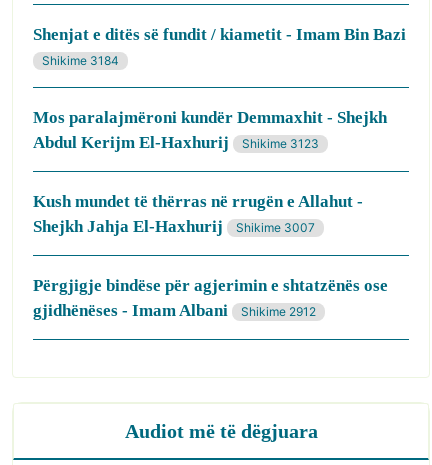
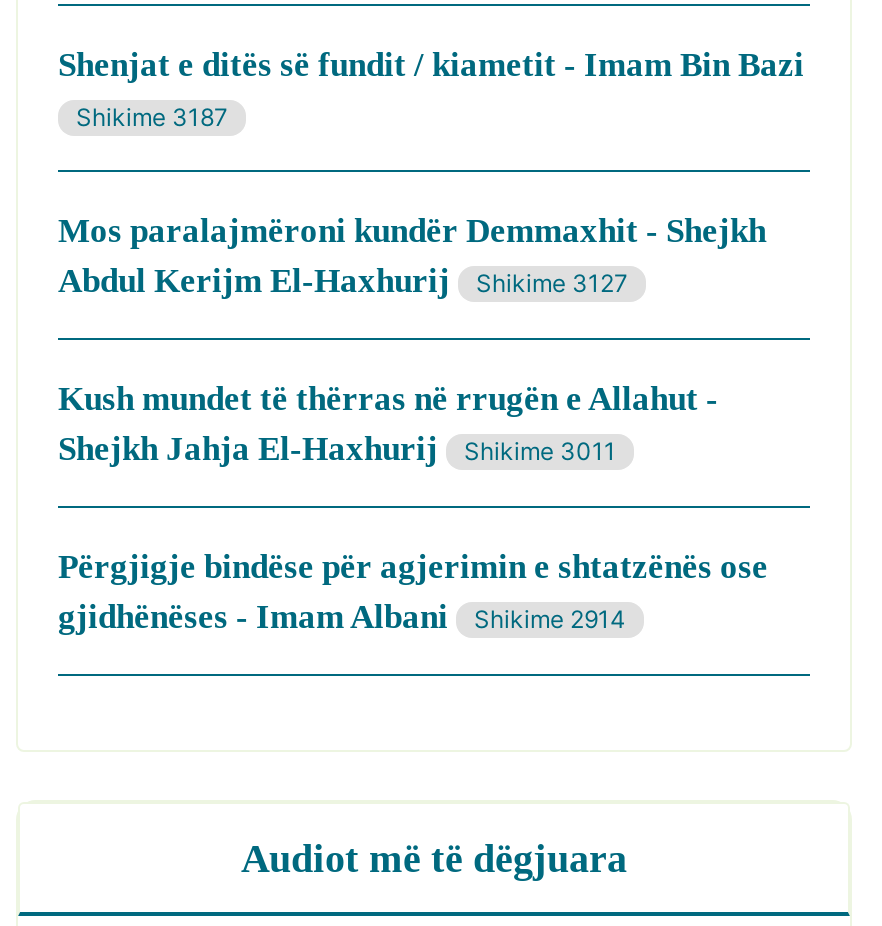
- Shikime 3184
+ Shikime 3187

- Abdul Kerijm El-Haxhurij Shikime 3123
+ Abdul Kerijm El-Haxhurij Shikime 3127

- Shejkh Jahja El-Haxhurij Shikime 3007
+ Shejkh Jahja El-Haxhurij Shikime 3011

- gjidhënëses - Imam Albani Shikime 2912
+ gjidhënëses - Imam Albani Shikime 2914
